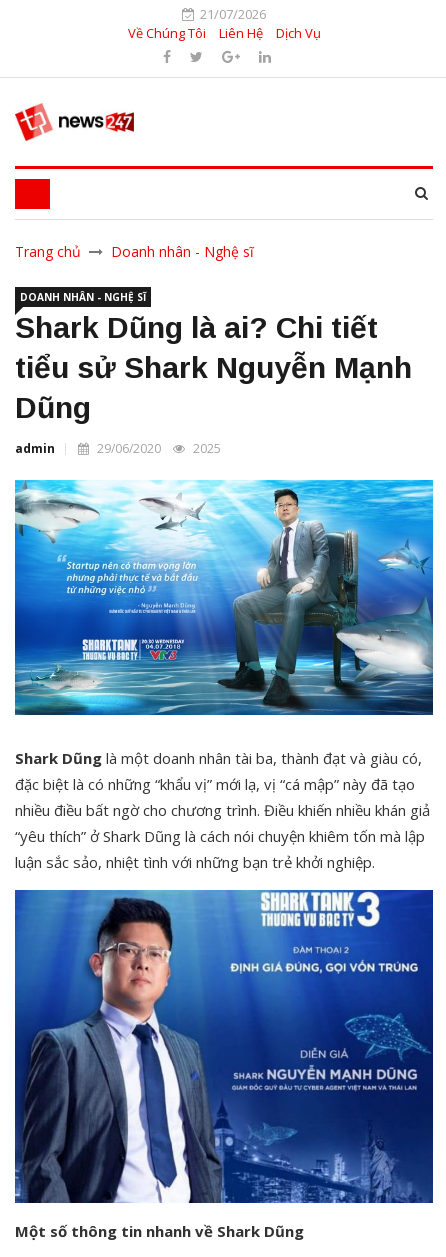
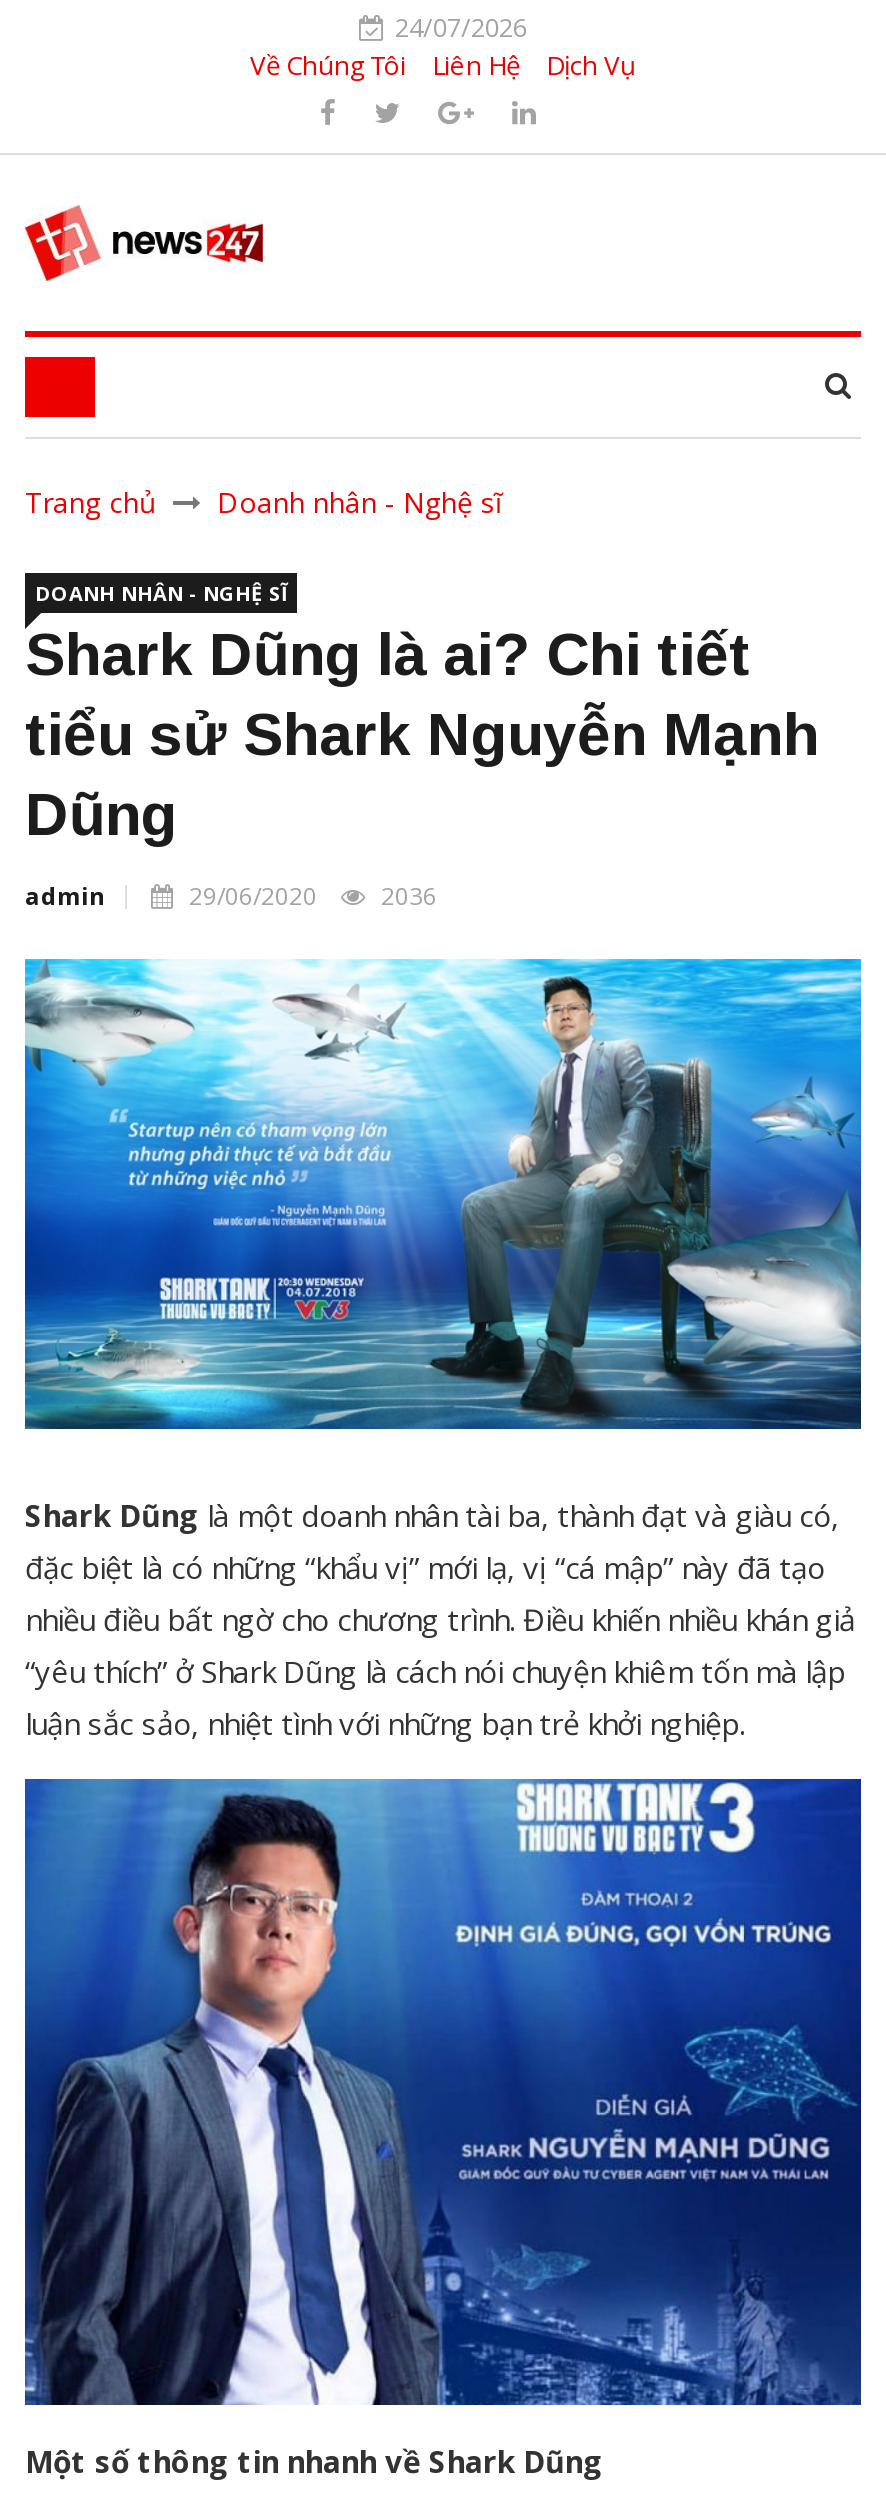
- 21/07/2026
+ 24/07/2026

- 29/06/2020 2025
+ 29/06/2020 2036
